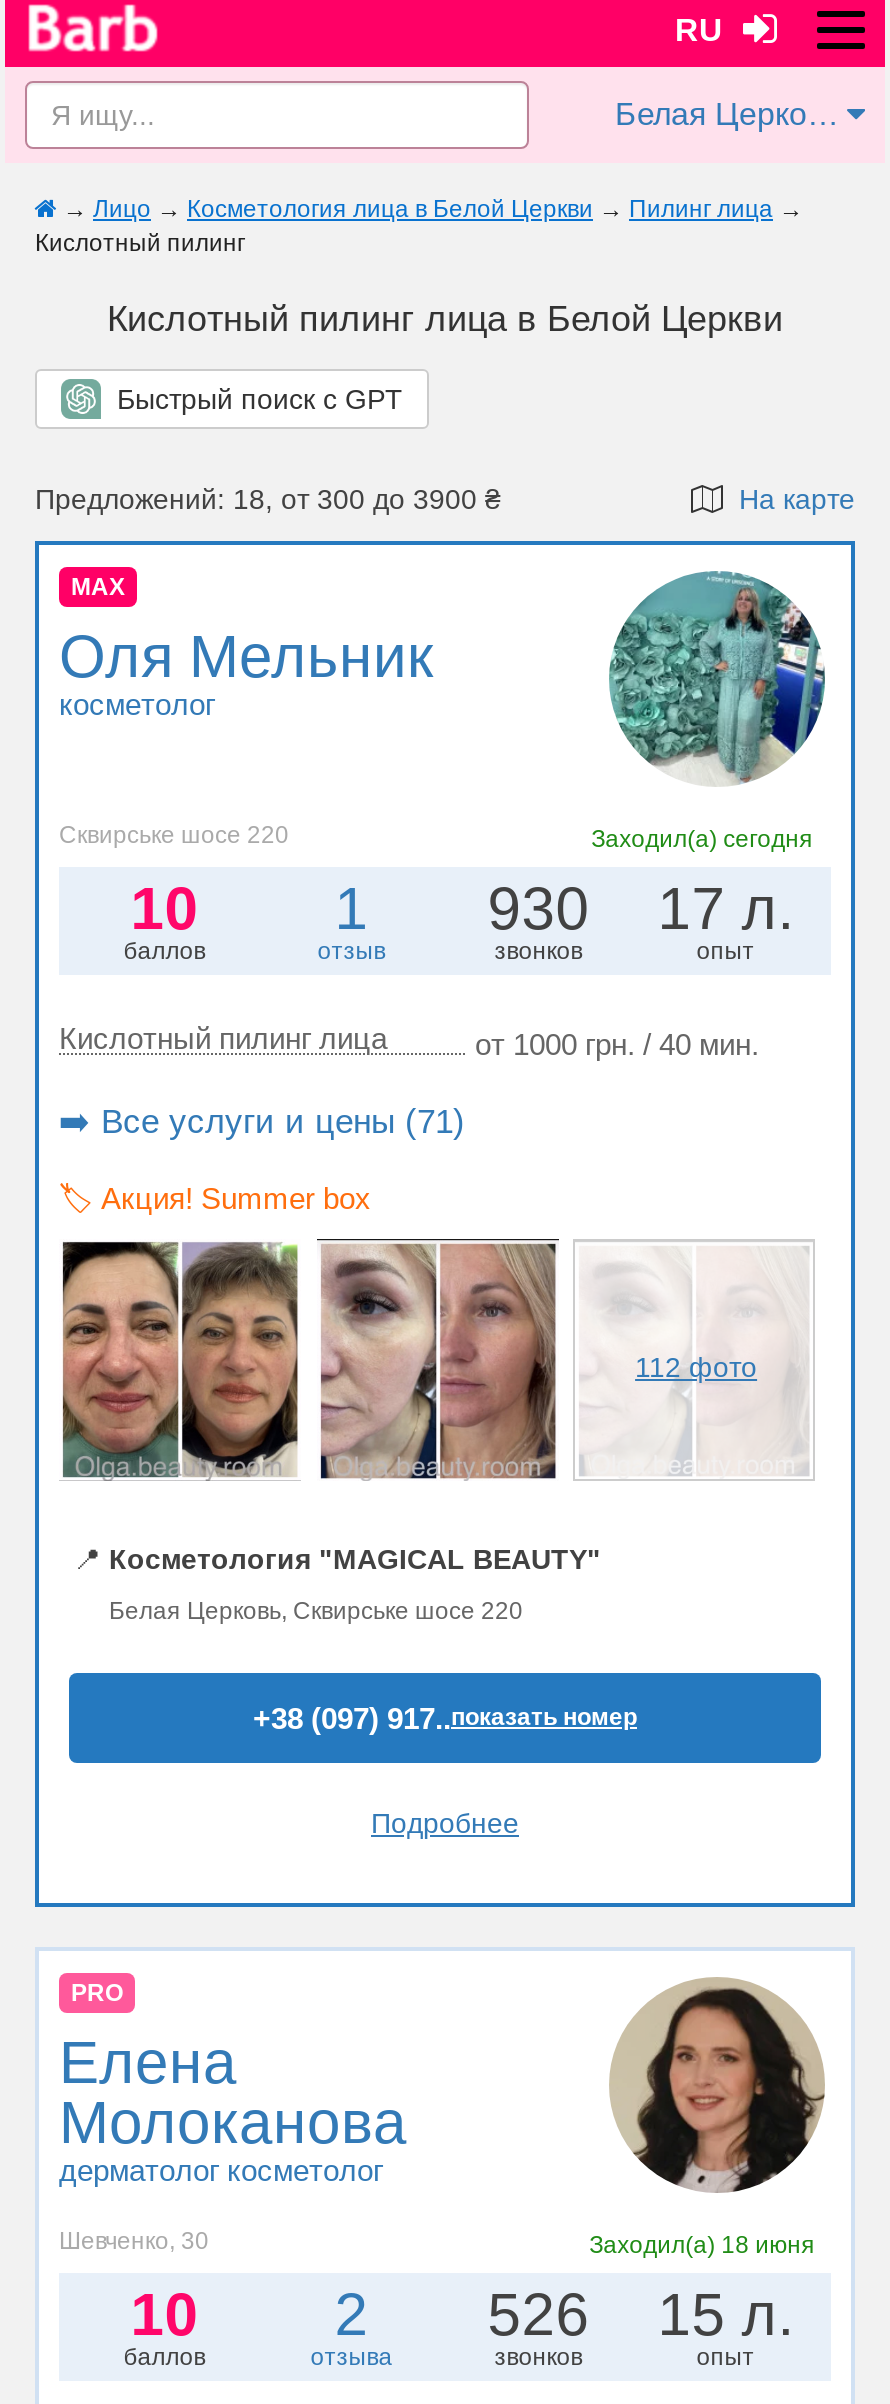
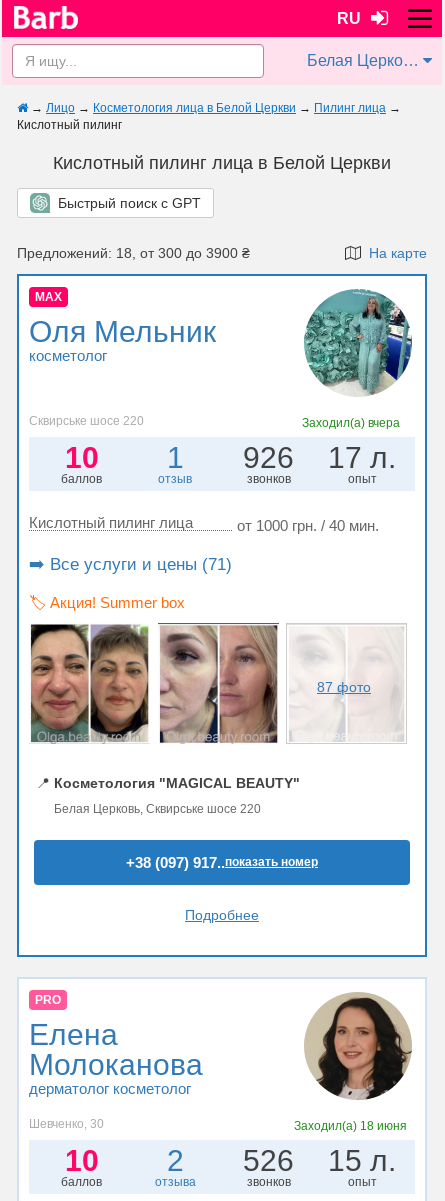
- Заходил(а) сегодня
+ Заходил(а) вчера

- 1 930 17 л.
+ 1 926 17 л.

- 112 фото
+ 87 фото
